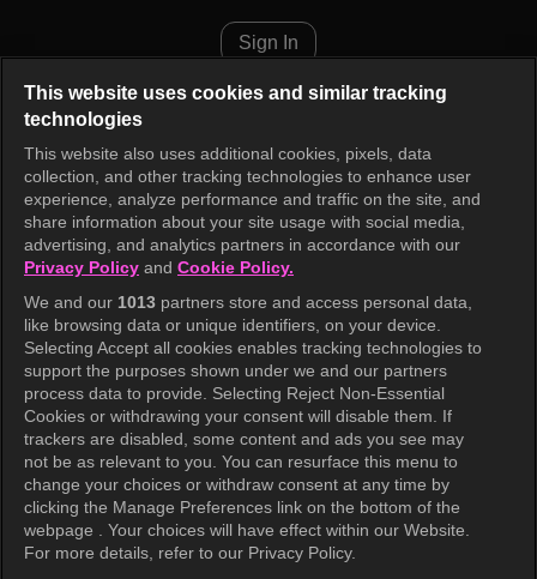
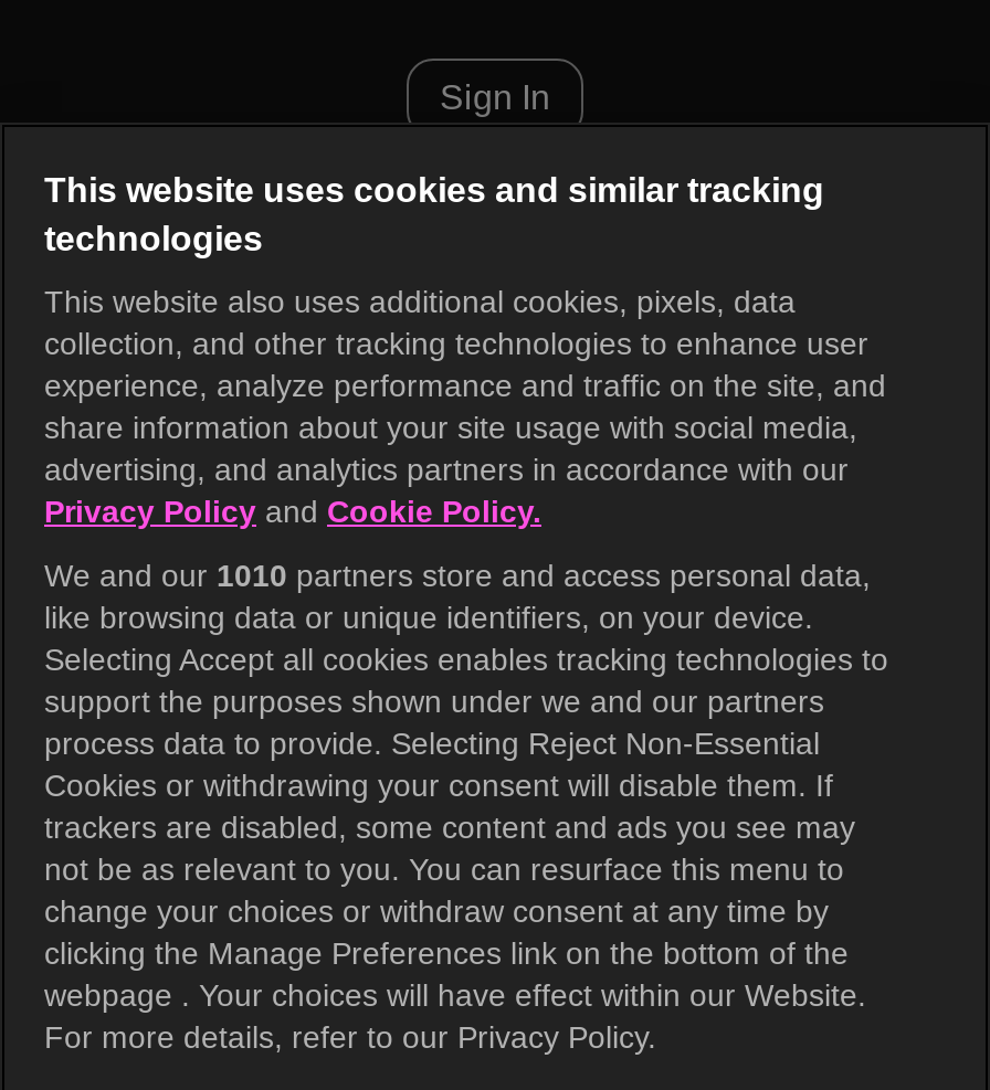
- We and our 1013 partners store and access personal data,
+ We and our 1010 partners store and access personal data,
